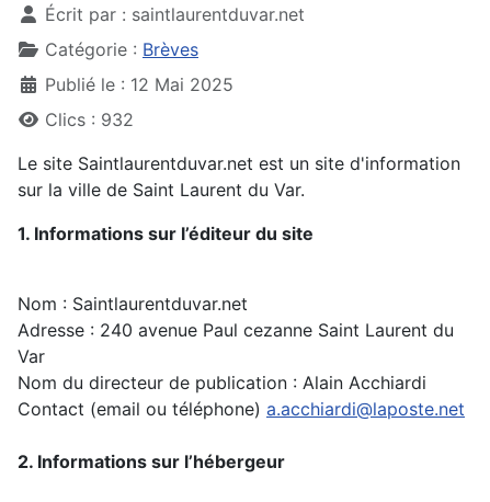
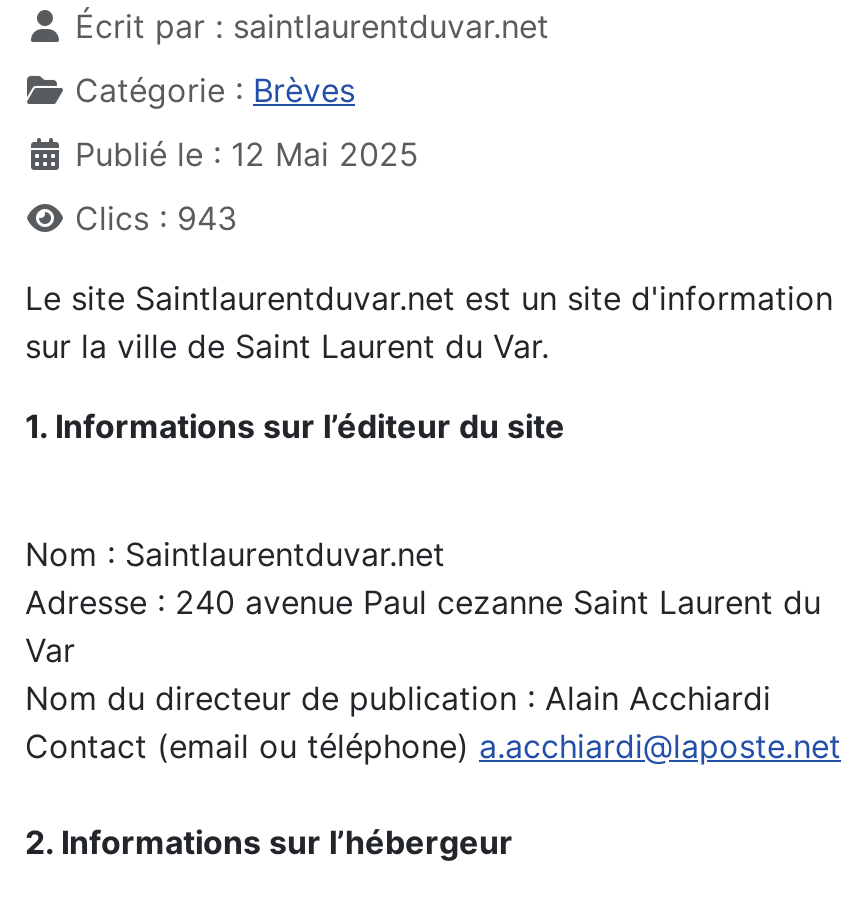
- Clics : 932
+ Clics : 943
